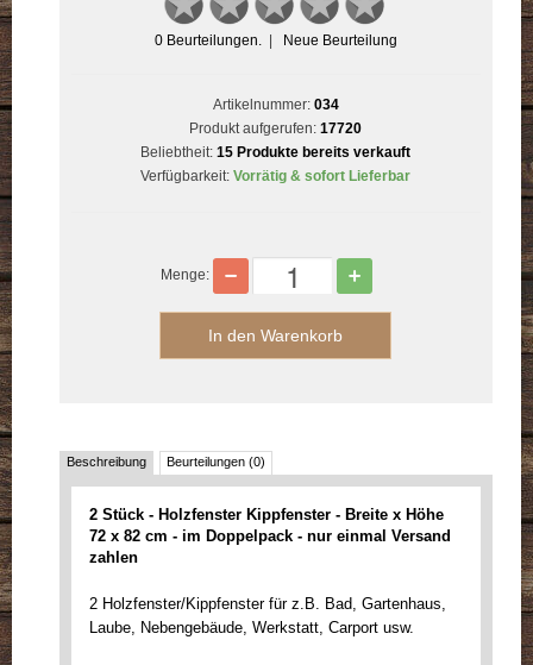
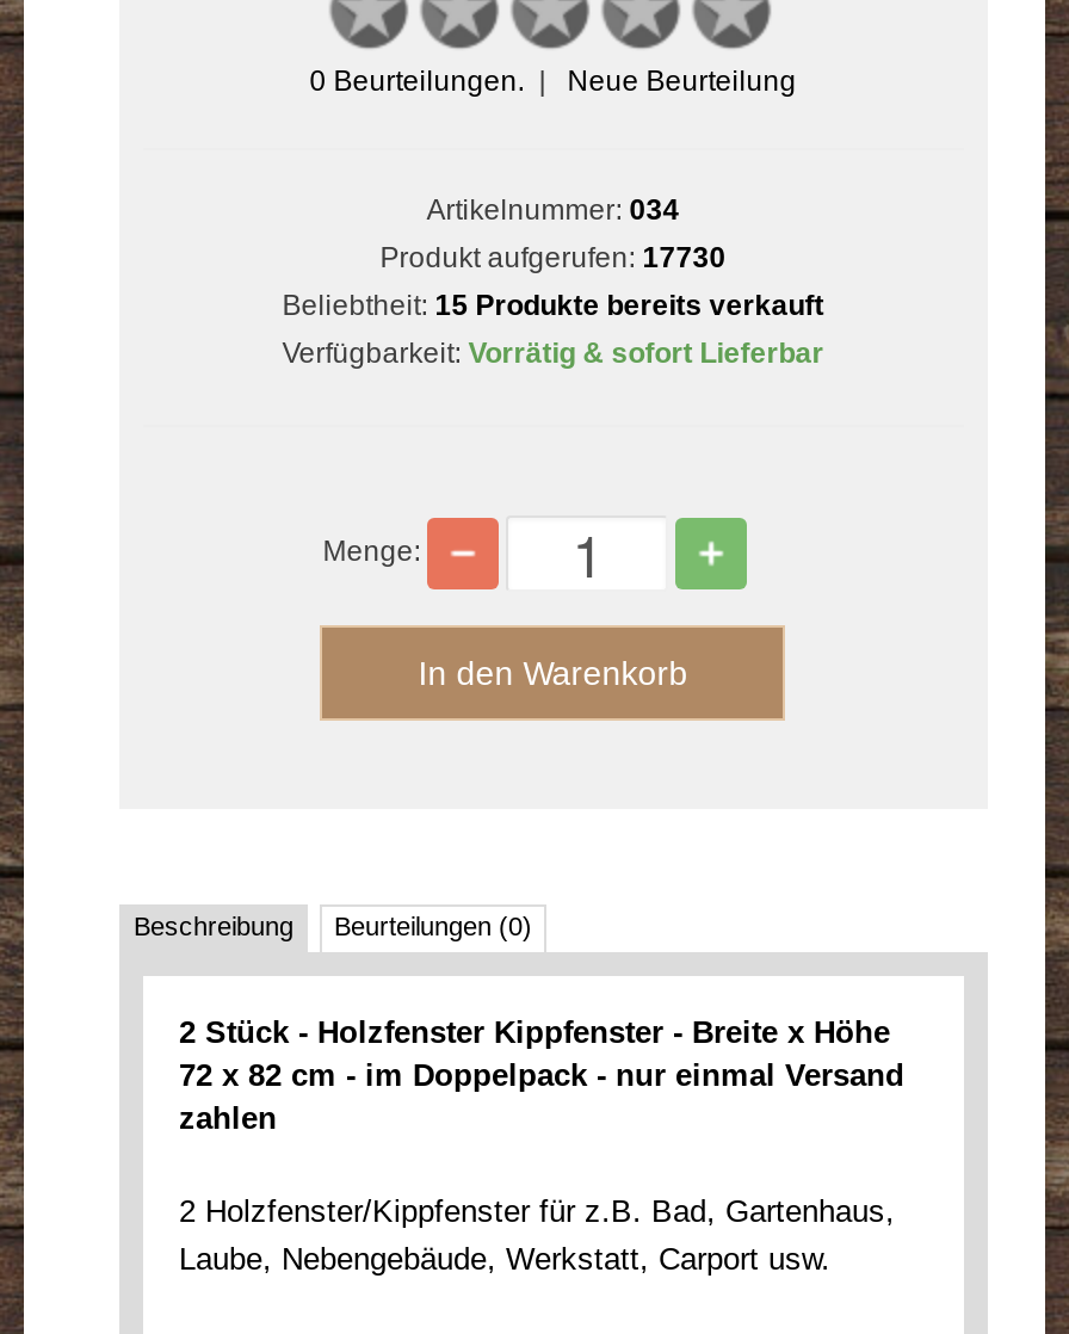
- Produkt aufgerufen: 17720
+ Produkt aufgerufen: 17730
